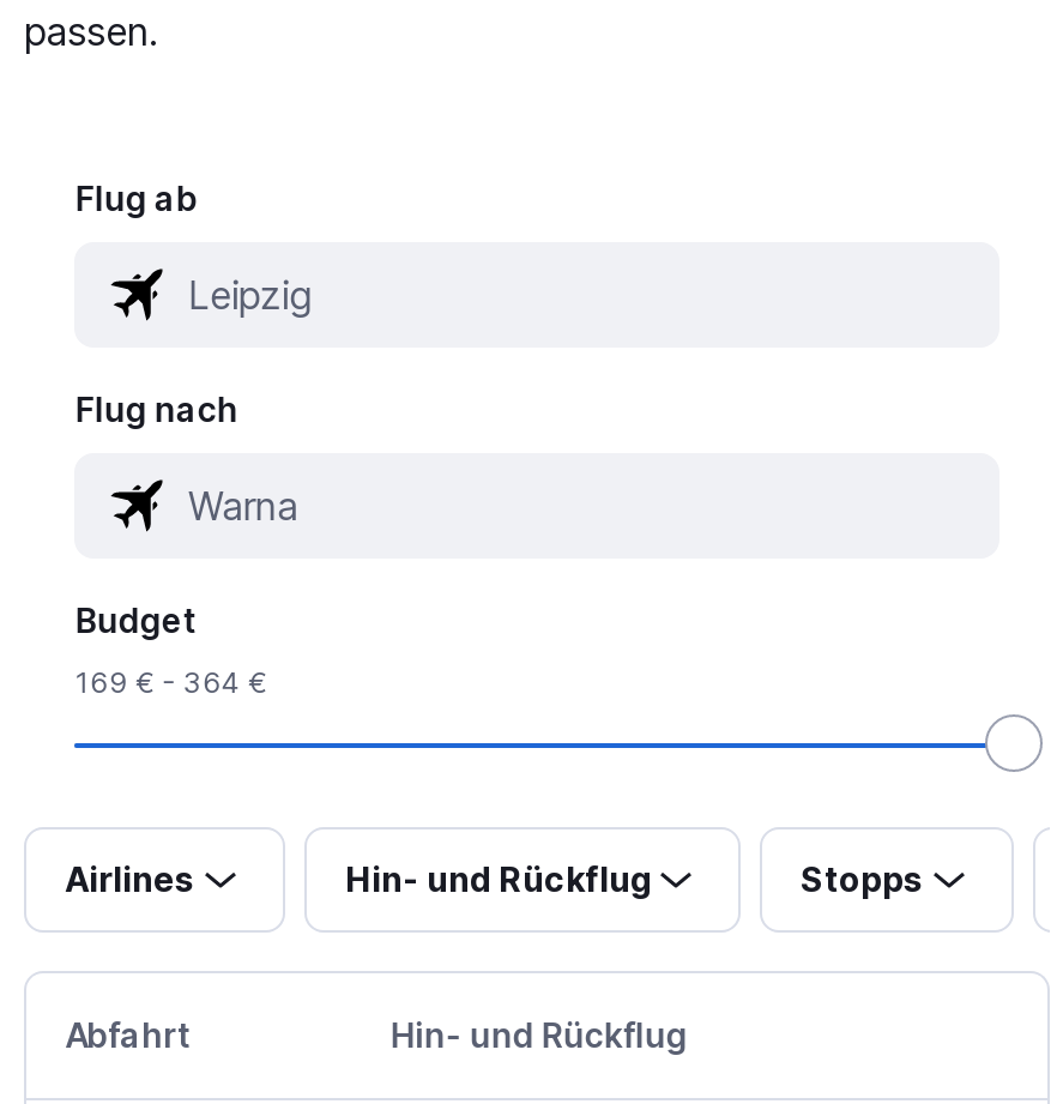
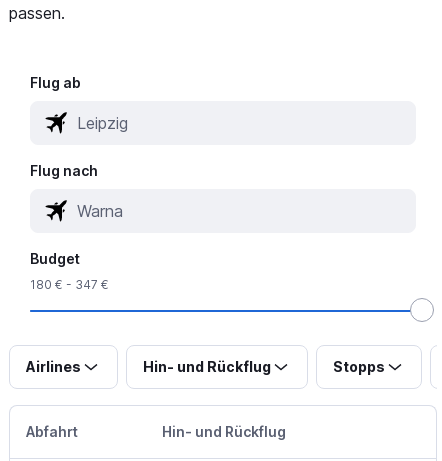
- 169 € - 364 €
+ 180 € - 347 €
